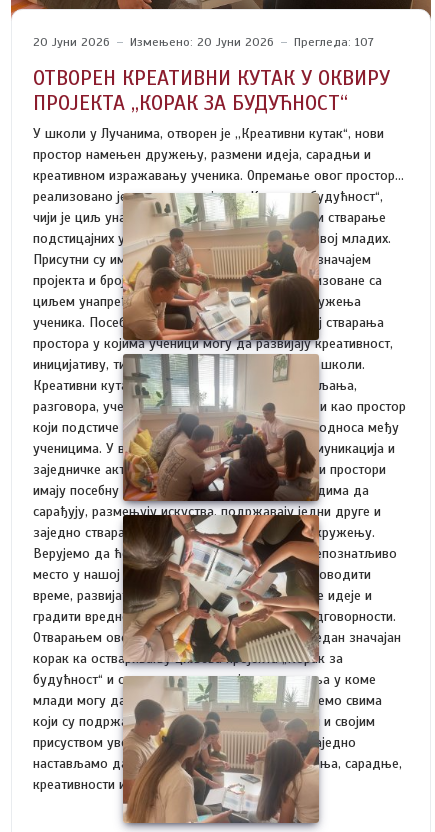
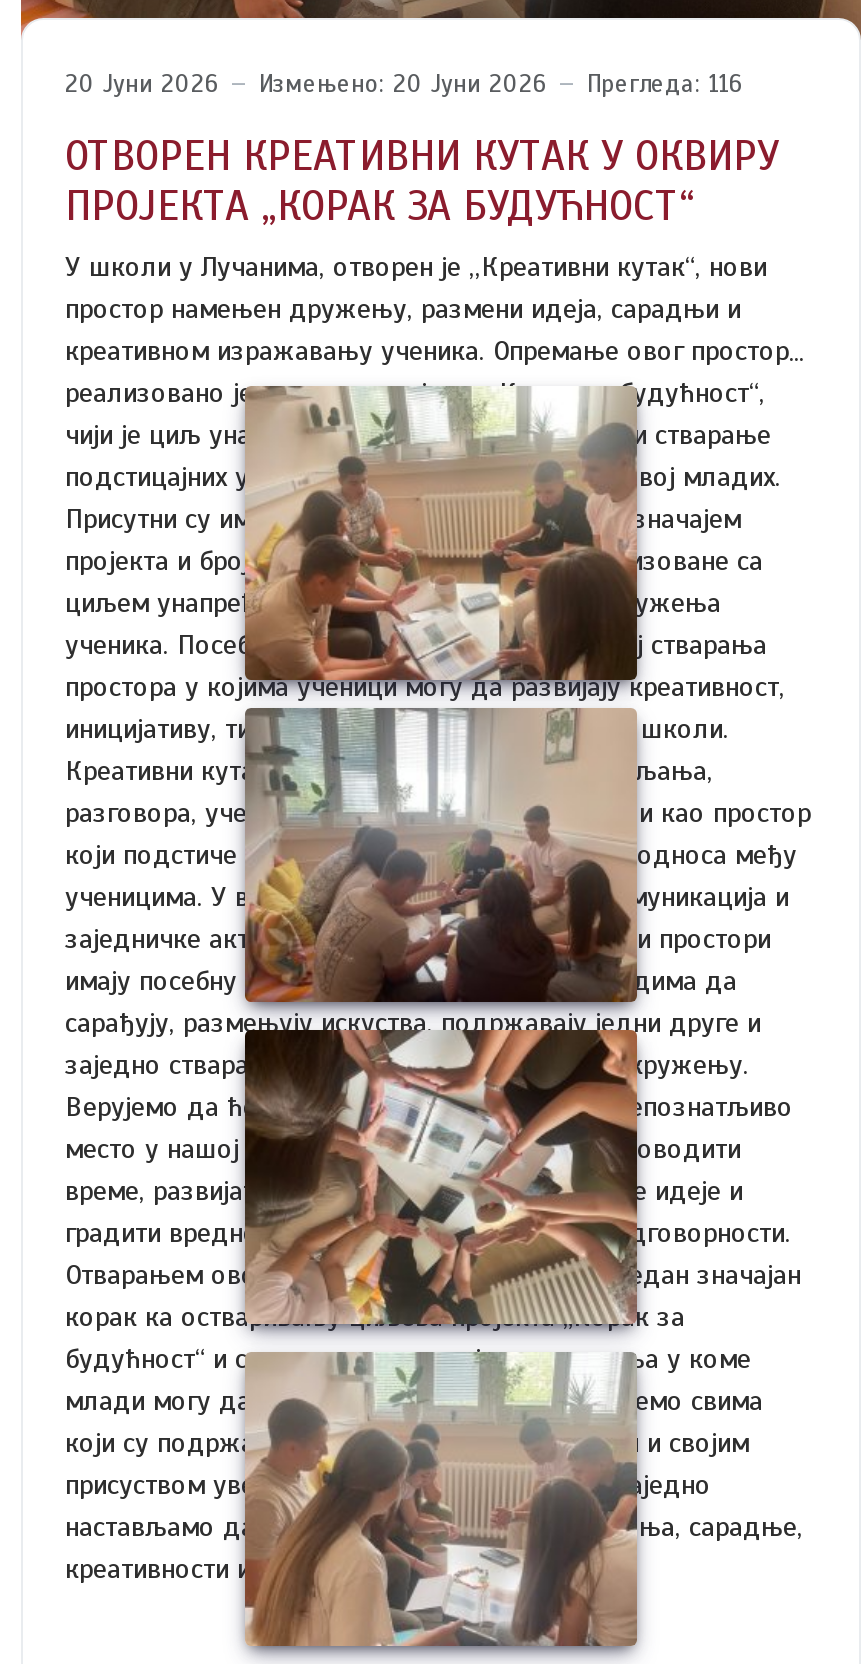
- 20 Јуни 2026 Измењено: 20 Јуни 2026 Прегледа: 107
+ 20 Јуни 2026 Измењено: 20 Јуни 2026 Прегледа: 116
